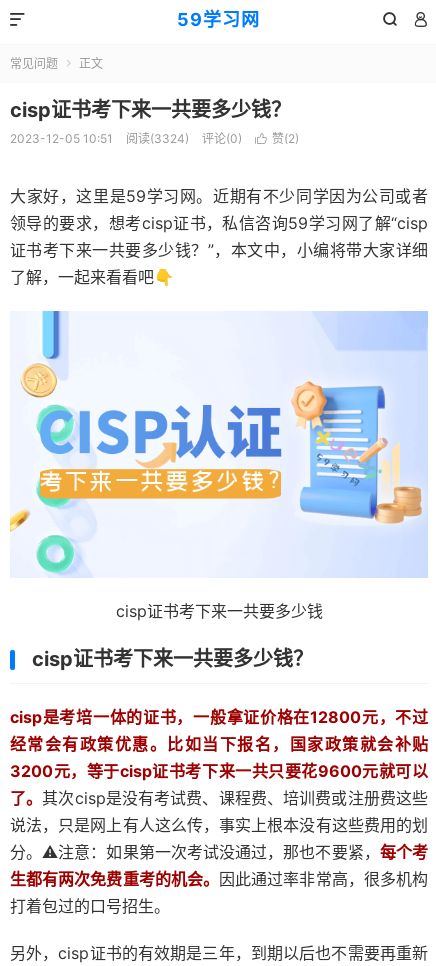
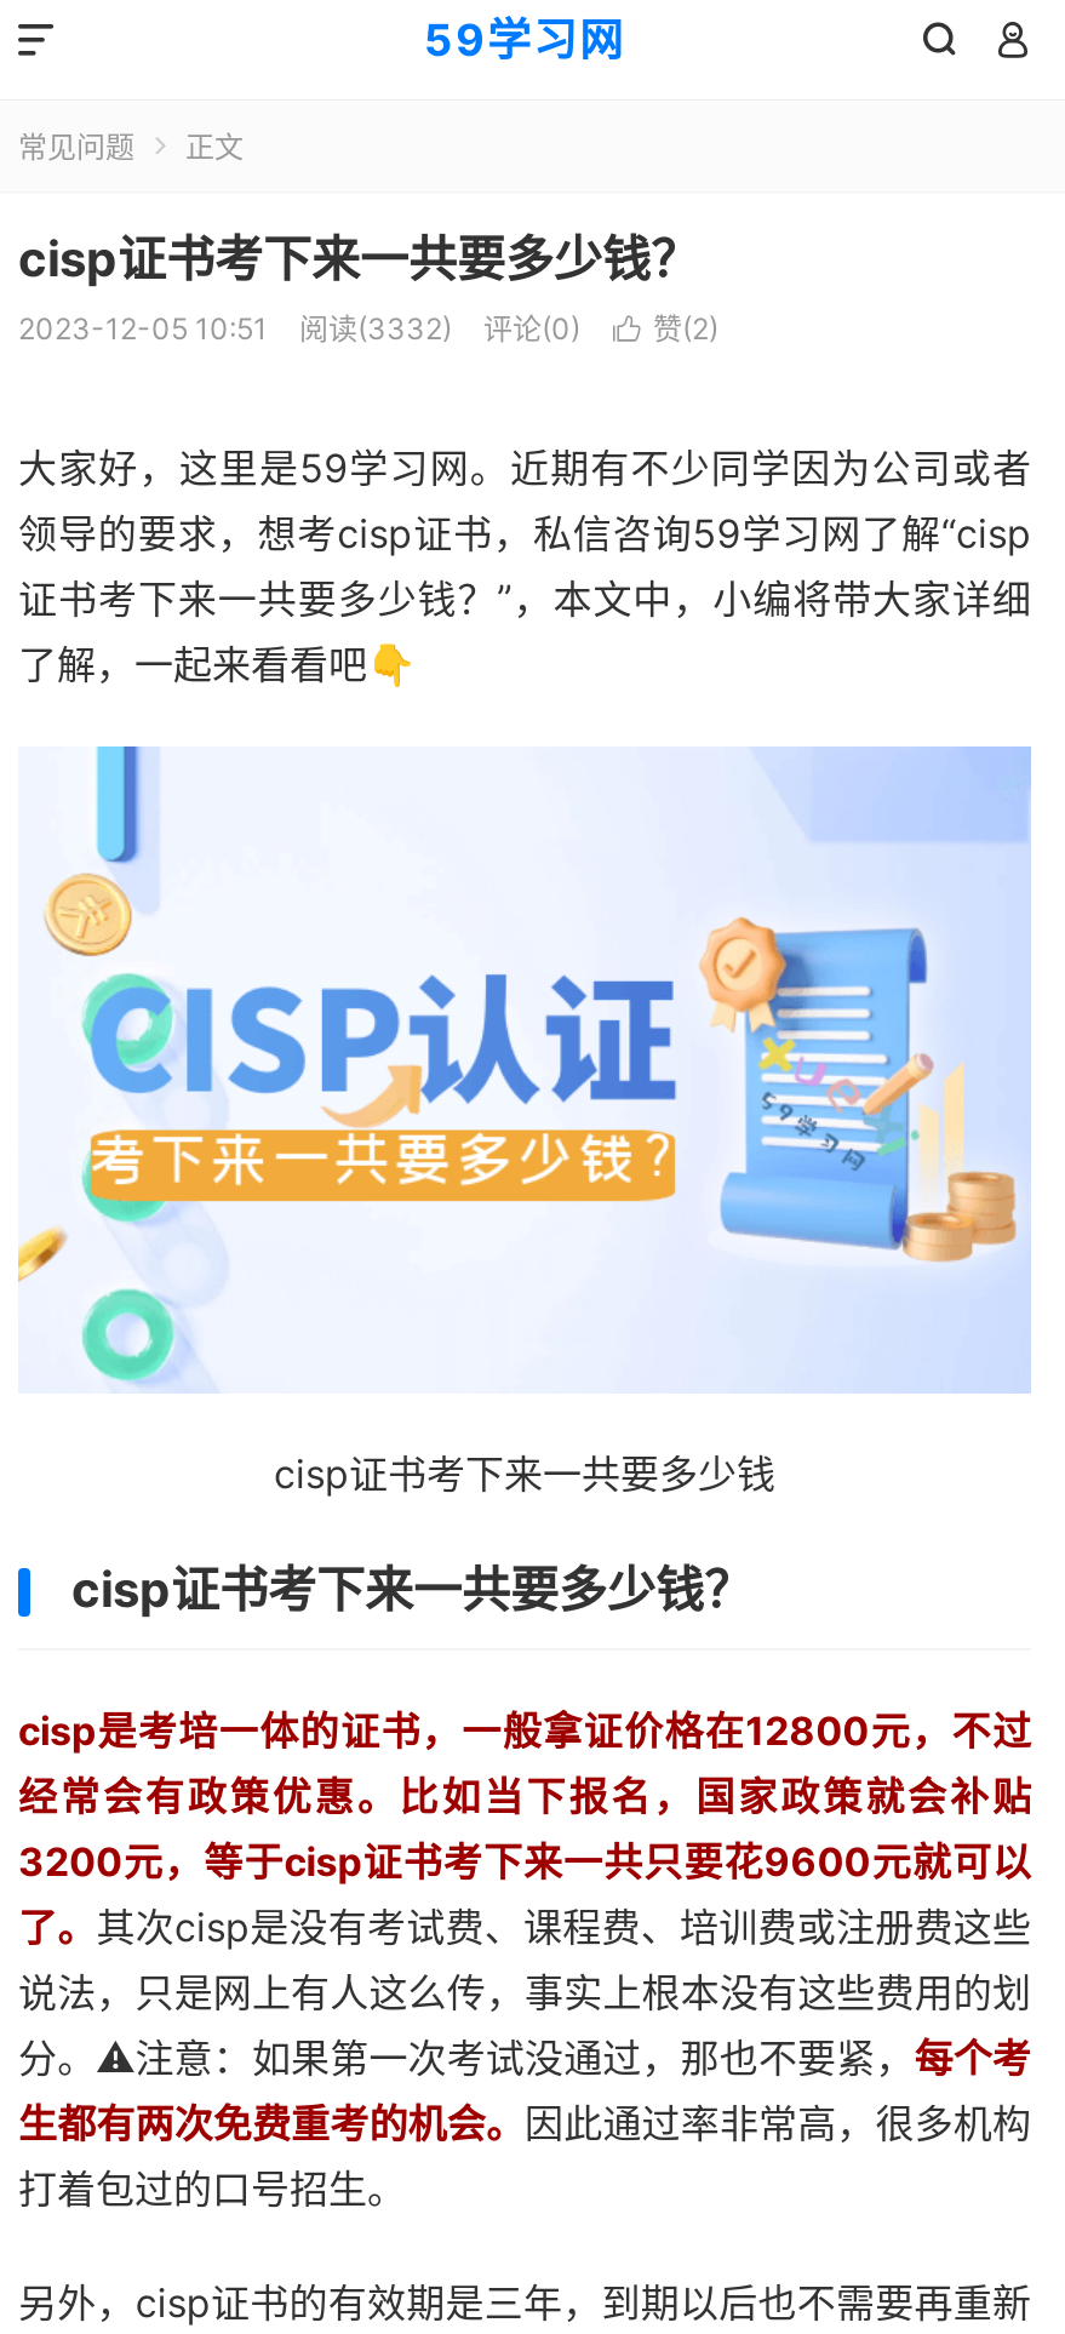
- 阅读(3324)
+ 阅读(3332)
